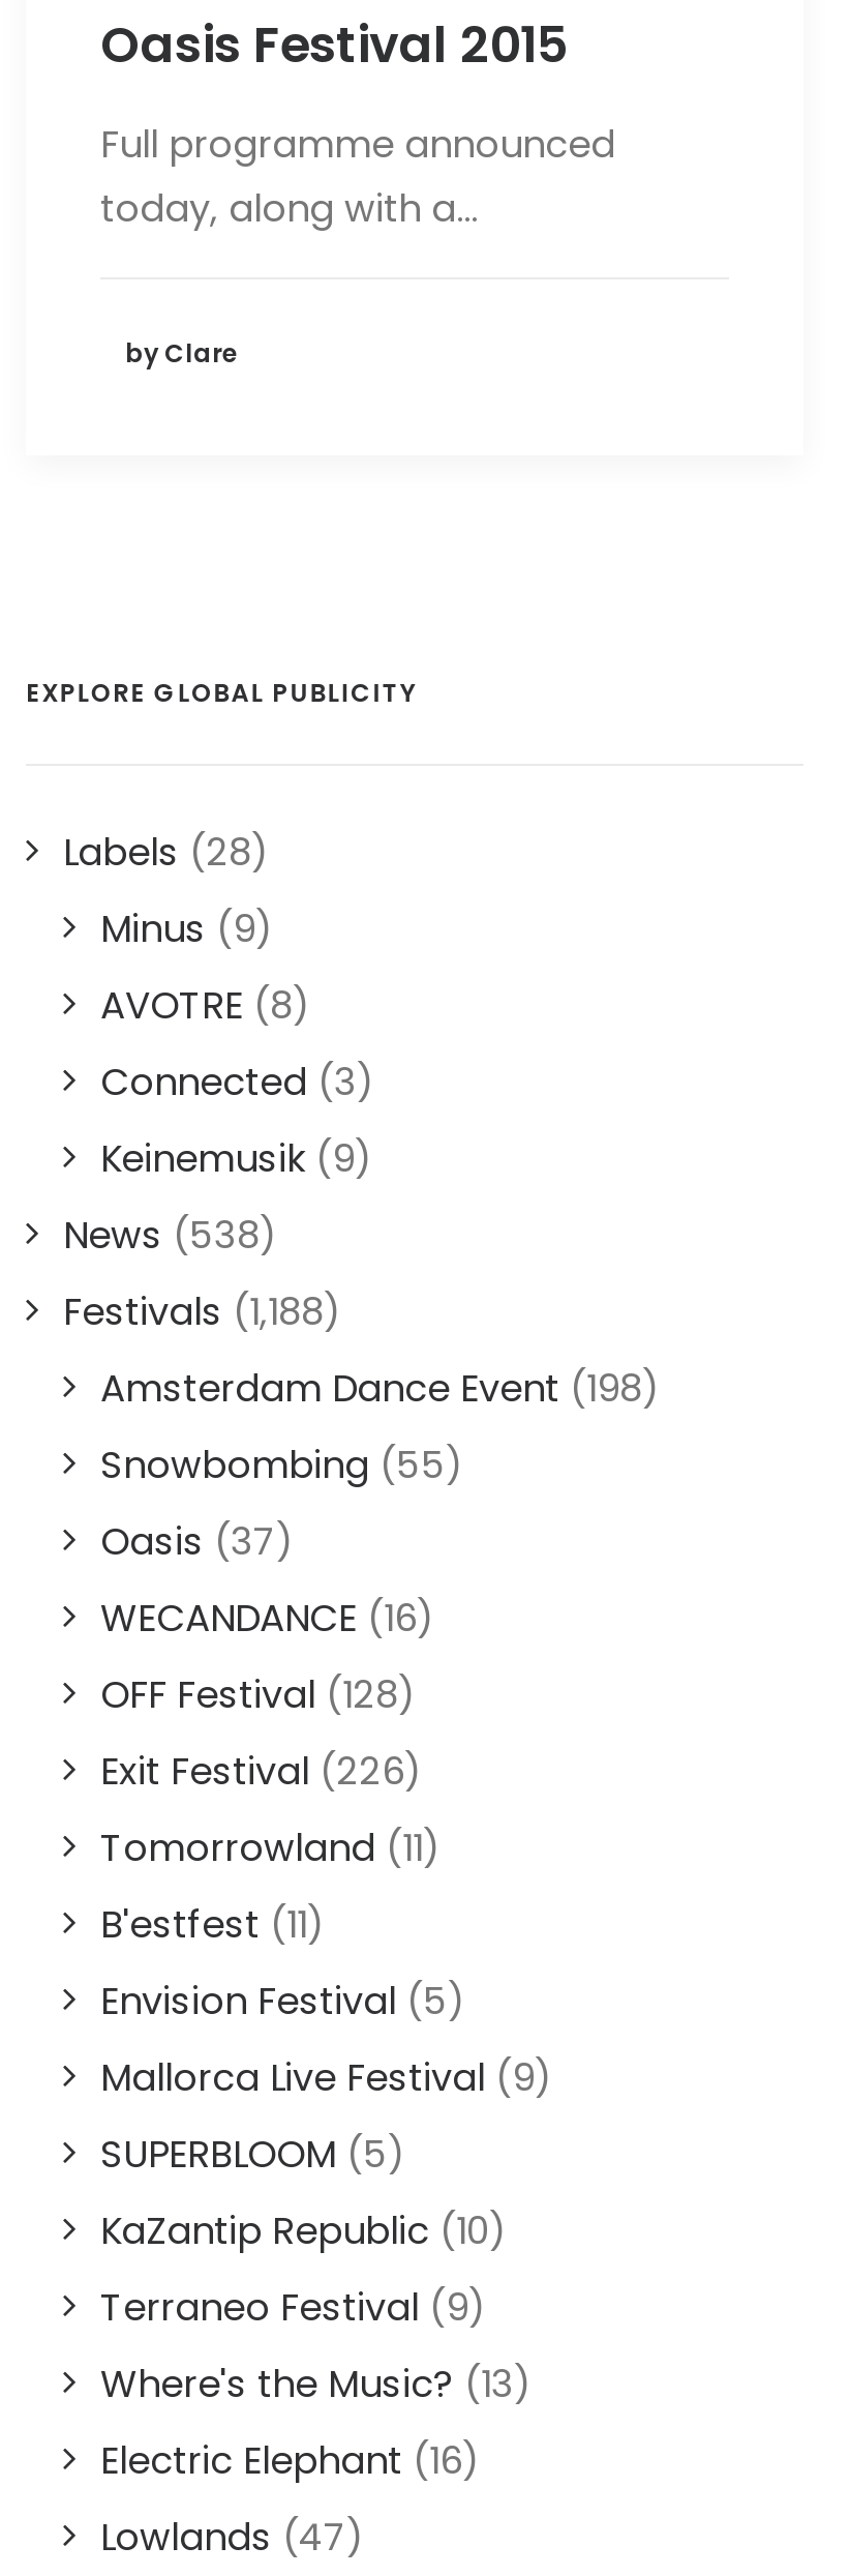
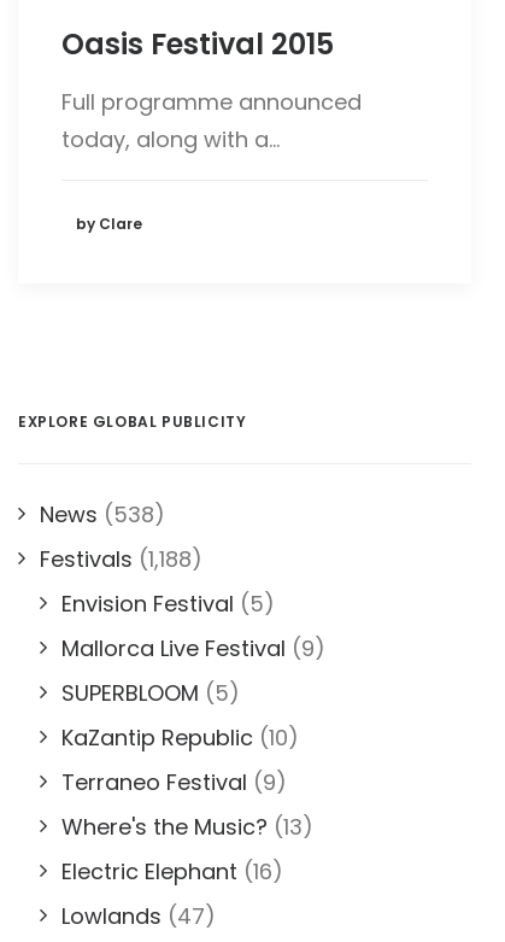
- Labels (28)
- Minus (9)
- AVOTRE (8)
- Connected (3)
- Keinemusik (9)

- Amsterdam Dance Event (198)
- Snowbombing (55)
- Oasis (37)
- WECANDANCE (16)
- OFF Festival (128)
- Exit Festival (226)
- Tomorrowland (11)
- B'estfest (11)
